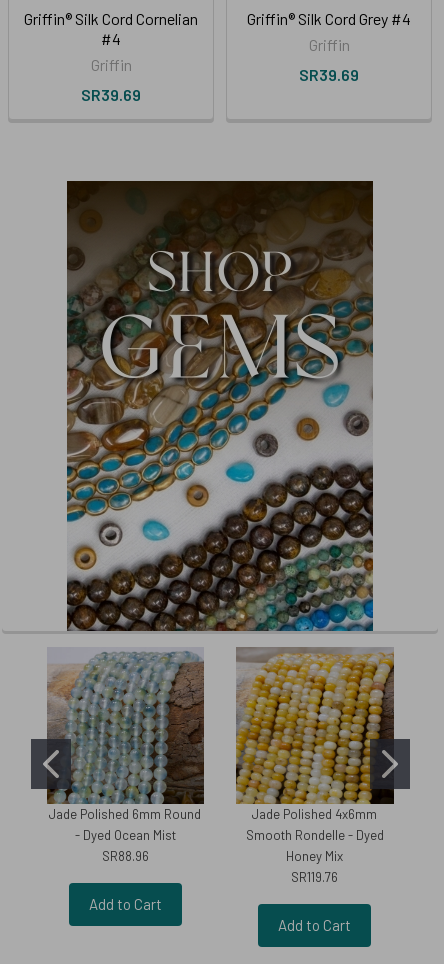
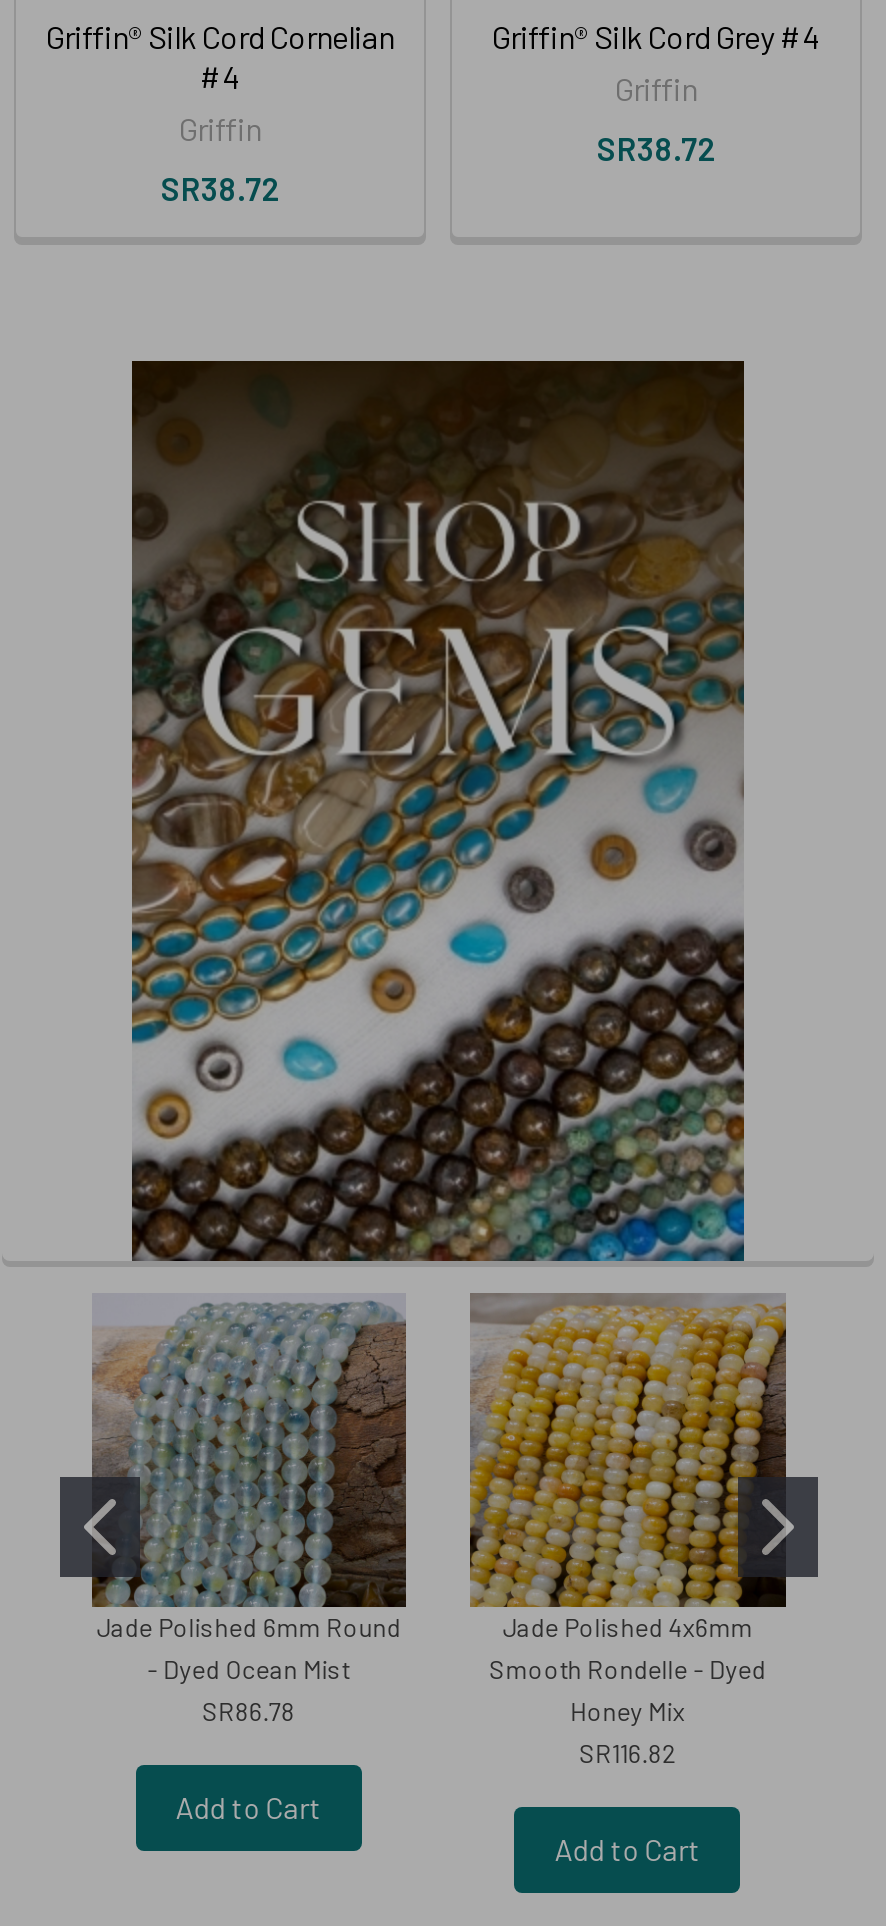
- SR39.69
+ SR38.72

- SR39.69
+ SR38.72

- SR88.96
+ SR86.78

- SR119.76
+ SR116.82
